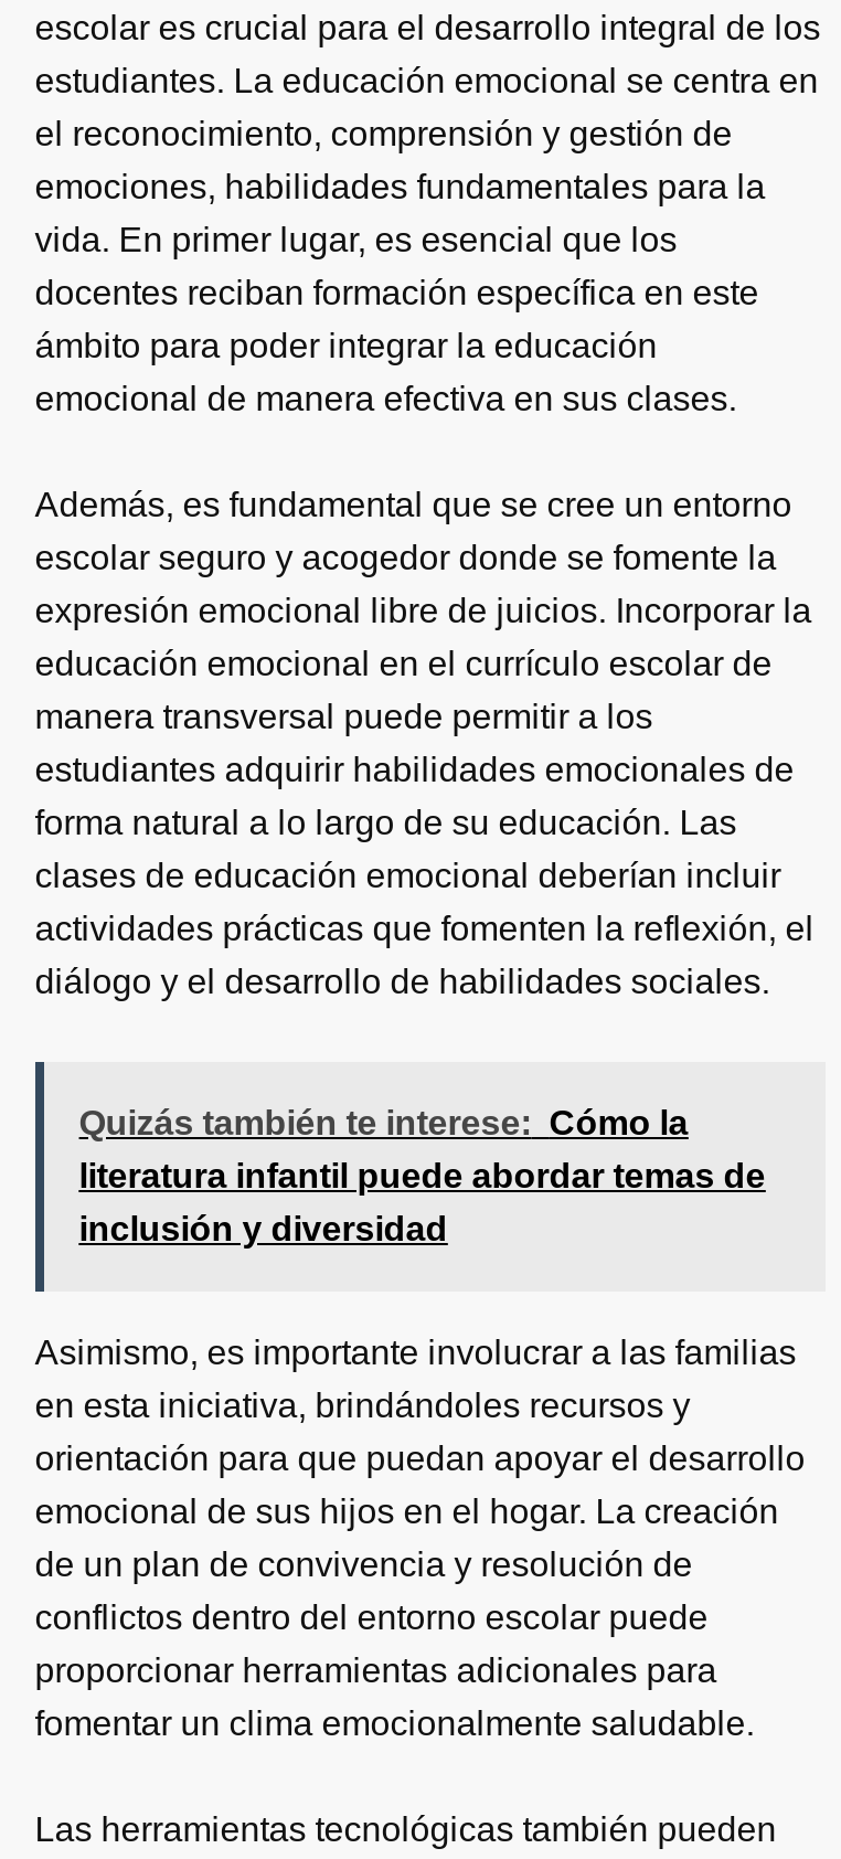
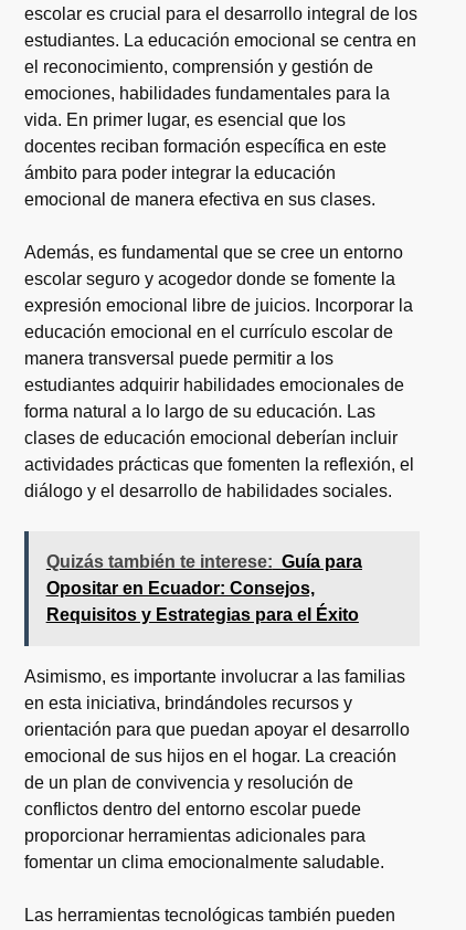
- Quizás también te interese: Cómo la
- literatura infantil puede abordar temas de
- inclusión y diversidad
+ Quizás también te interese: Guía para
+ Opositar en Ecuador: Consejos,
+ Requisitos y Estrategias para el Éxito
